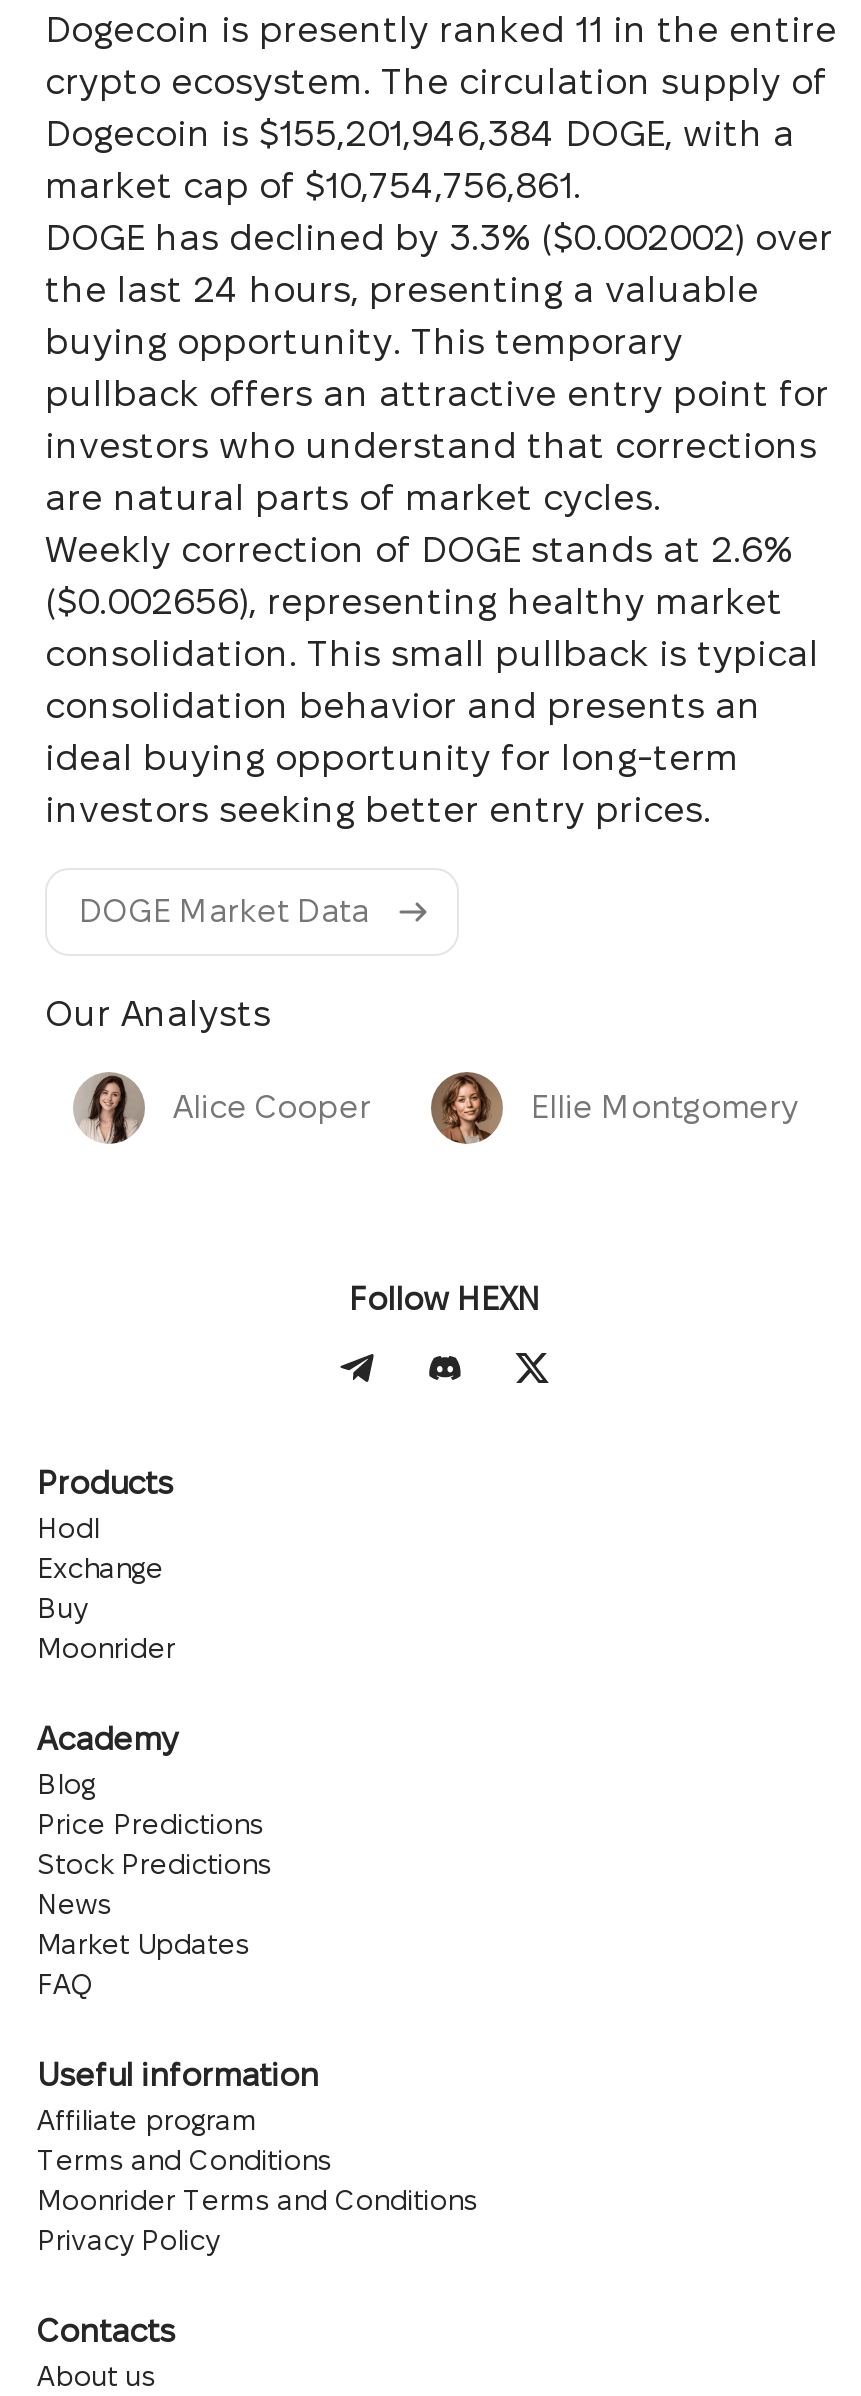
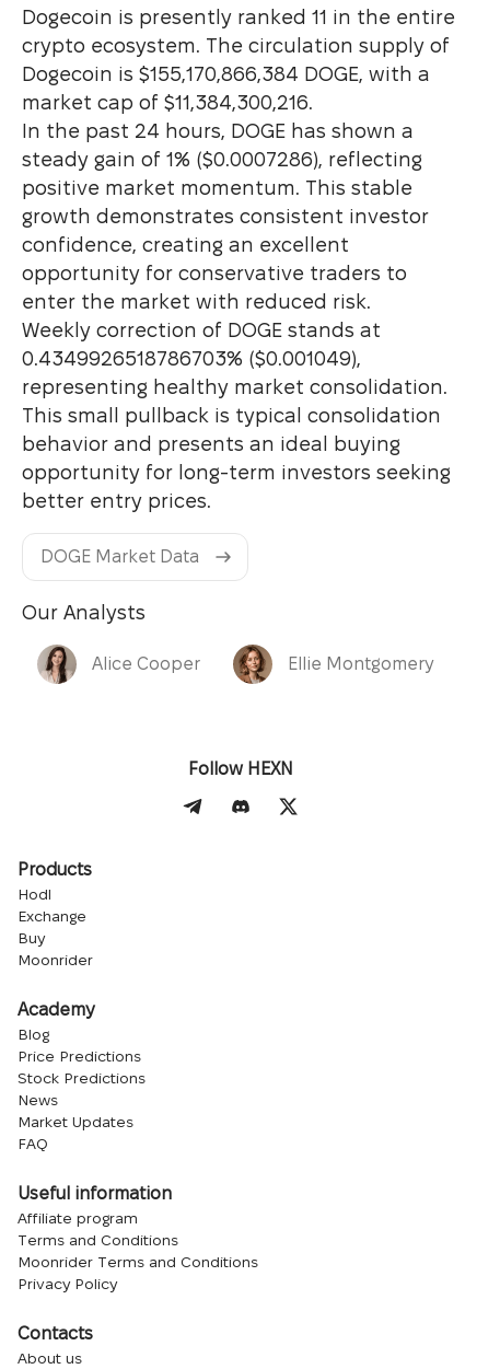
- Dogecoin is $155,201,946,384 DOGE, with a
- market cap of $10,754,756,861.
- DOGE has declined by 3.3% ($0.002002) over
- the last 24 hours, presenting a valuable
- buying opportunity. This temporary
- pullback offers an attractive entry point for
- investors who understand that corrections
- are natural parts of market cycles.
- Weekly correction of DOGE stands at 2.6%
- ($0.002656), representing healthy market
- consolidation. This small pullback is typical
- consolidation behavior and presents an
- ideal buying opportunity for long-term
- investors seeking better entry prices.
+ Dogecoin is $155,170,866,384 DOGE, with a
+ market cap of $11,384,300,216.
+ In the past 24 hours, DOGE has shown a
+ steady gain of 1% ($0.0007286), reflecting
+ positive market momentum. This stable
+ growth demonstrates consistent investor
+ confidence, creating an excellent
+ opportunity for conservative traders to
+ enter the market with reduced risk.
+ Weekly correction of DOGE stands at
+ 0.4349926518786703% ($0.001049),
+ representing healthy market consolidation.
+ This small pullback is typical consolidation
+ behavior and presents an ideal buying
+ opportunity for long-term investors seeking
+ better entry prices.
